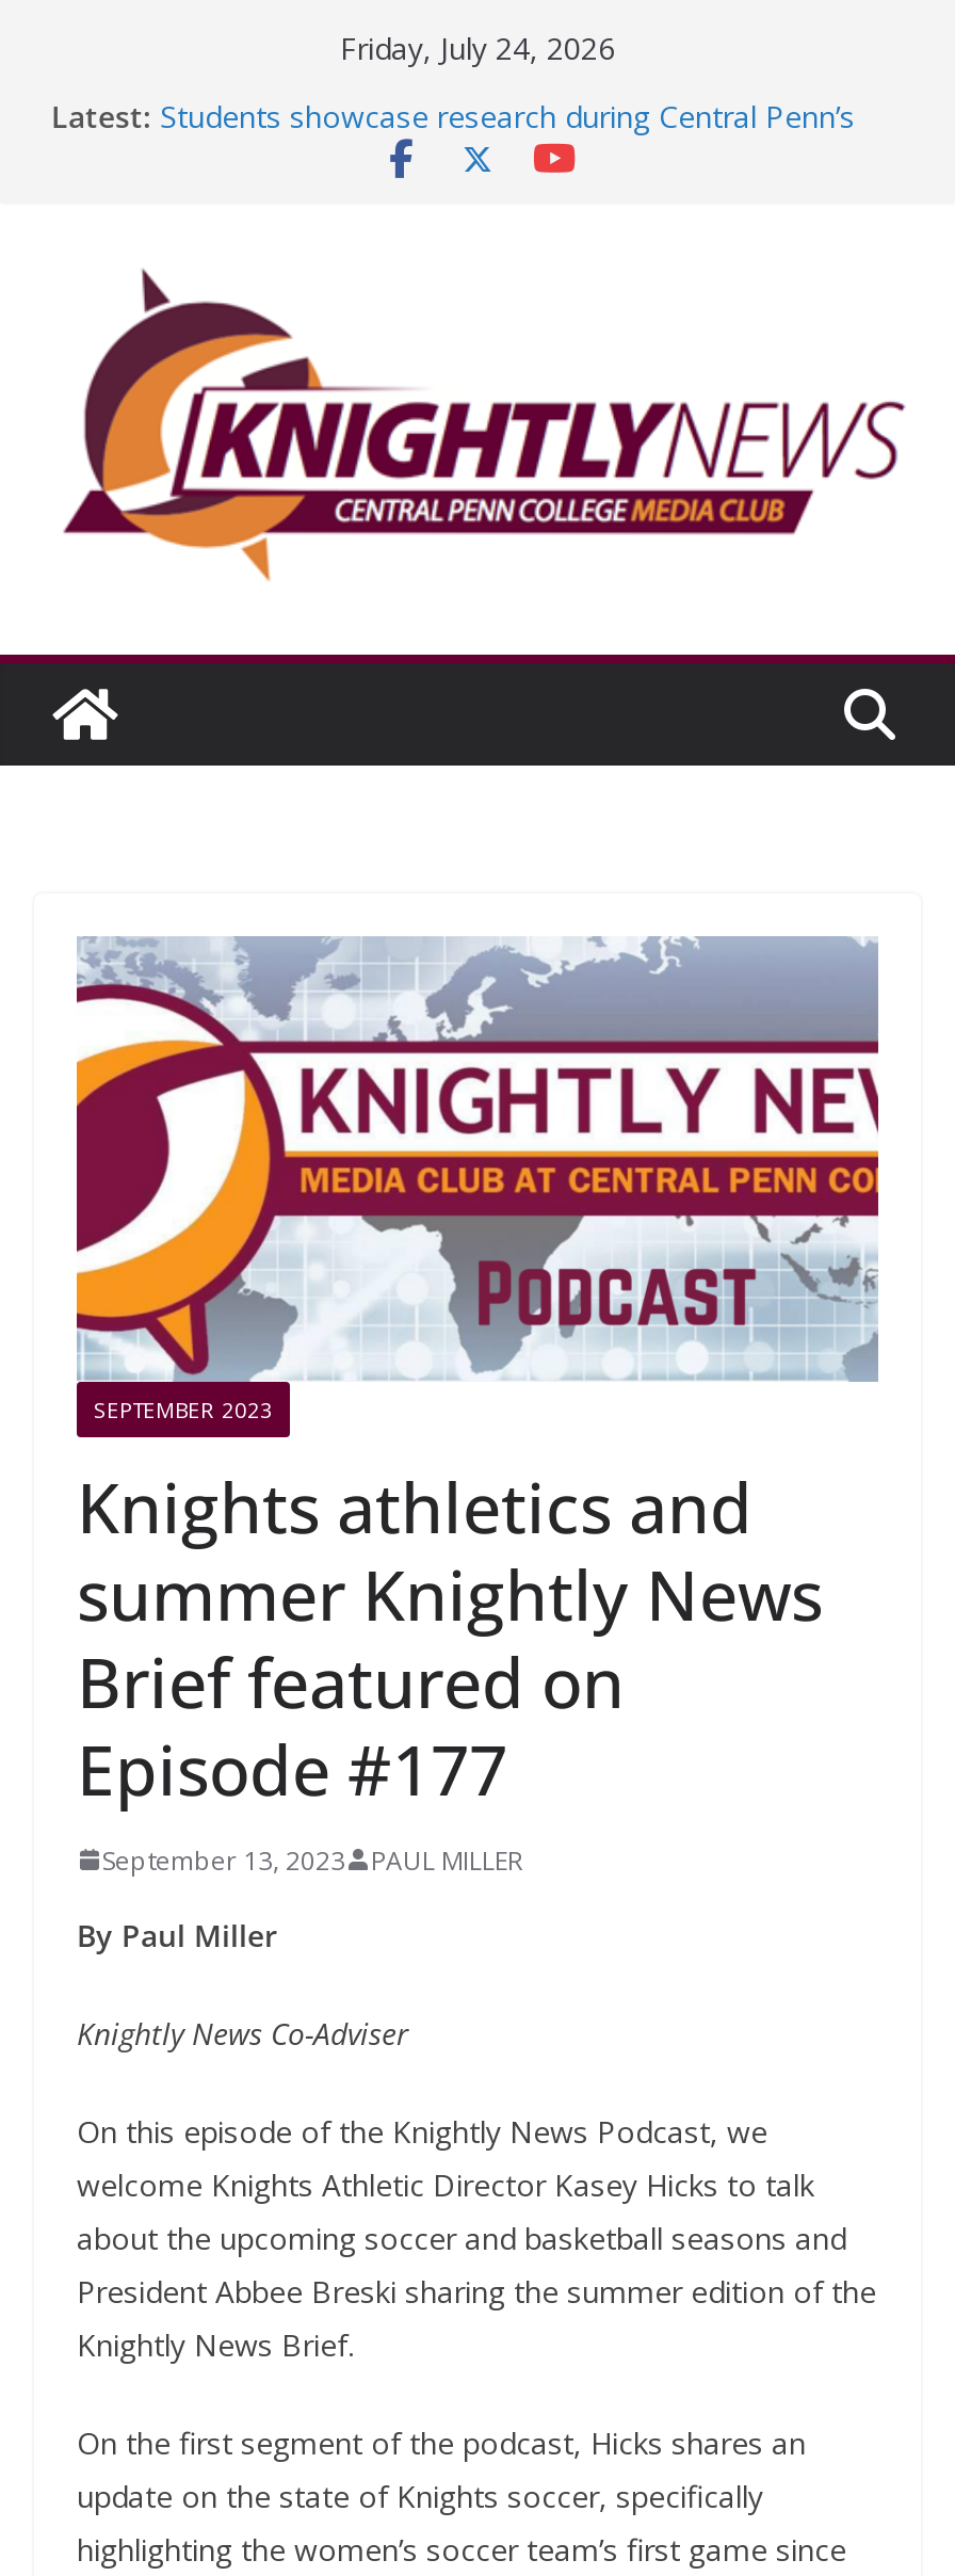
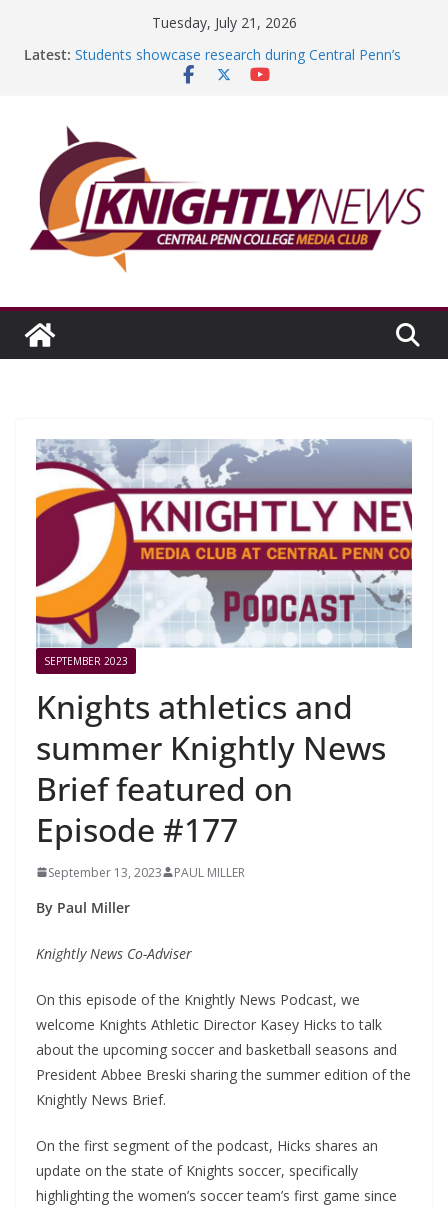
- Friday, July 24, 2026
+ Tuesday, July 21, 2026
